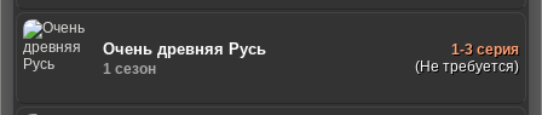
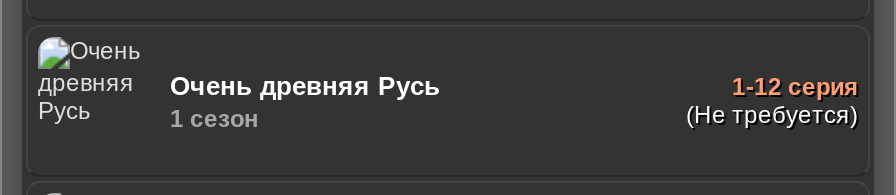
- 1-3 серия
+ 1-12 серия
